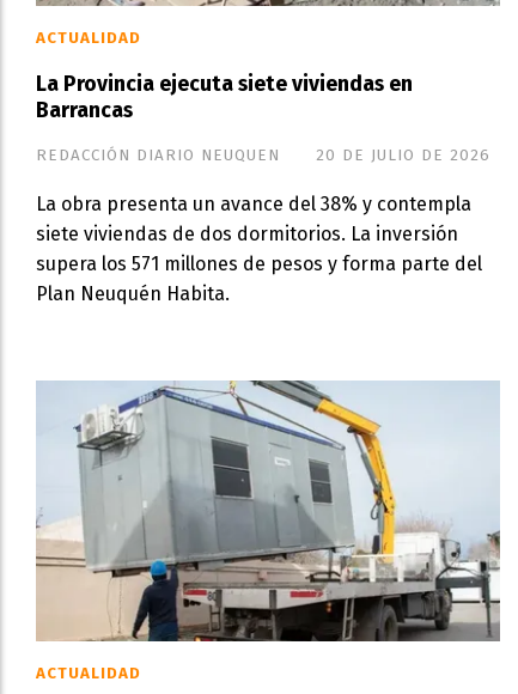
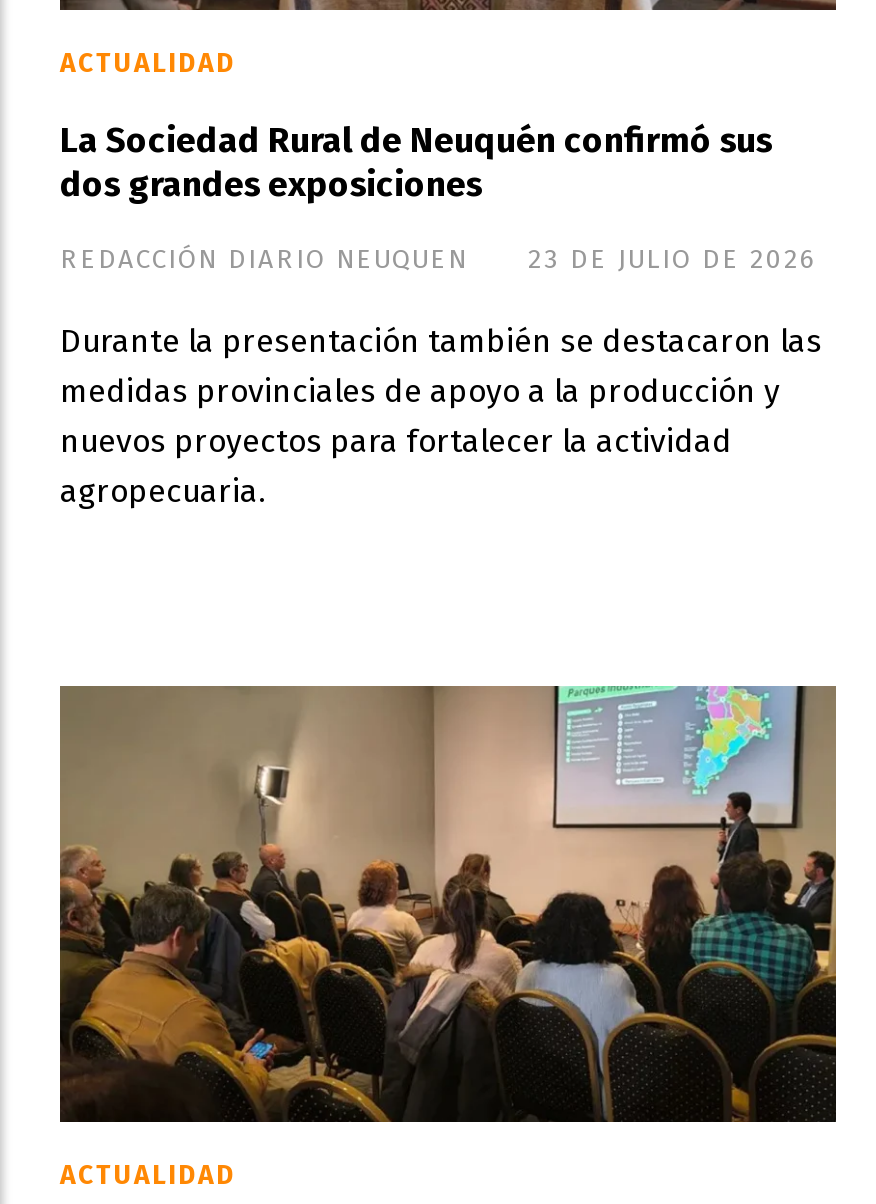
- La Provincia ejecuta siete viviendas en
- Barrancas
+ La Sociedad Rural de Neuquén confirmó sus
+ dos grandes exposiciones

- REDACCIÓN DIARIO NEUQUEN 20 DE JULIO DE 2026
+ REDACCIÓN DIARIO NEUQUEN 23 DE JULIO DE 2026

- La obra presenta un avance del 38% y contempla
- siete viviendas de dos dormitorios. La inversión
- supera los 571 millones de pesos y forma parte del
- Plan Neuquén Habita.
+ Durante la presentación también se destacaron las
+ medidas provinciales de apoyo a la producción y
+ nuevos proyectos para fortalecer la actividad
+ agropecuaria.

- [image]
+ [image]
